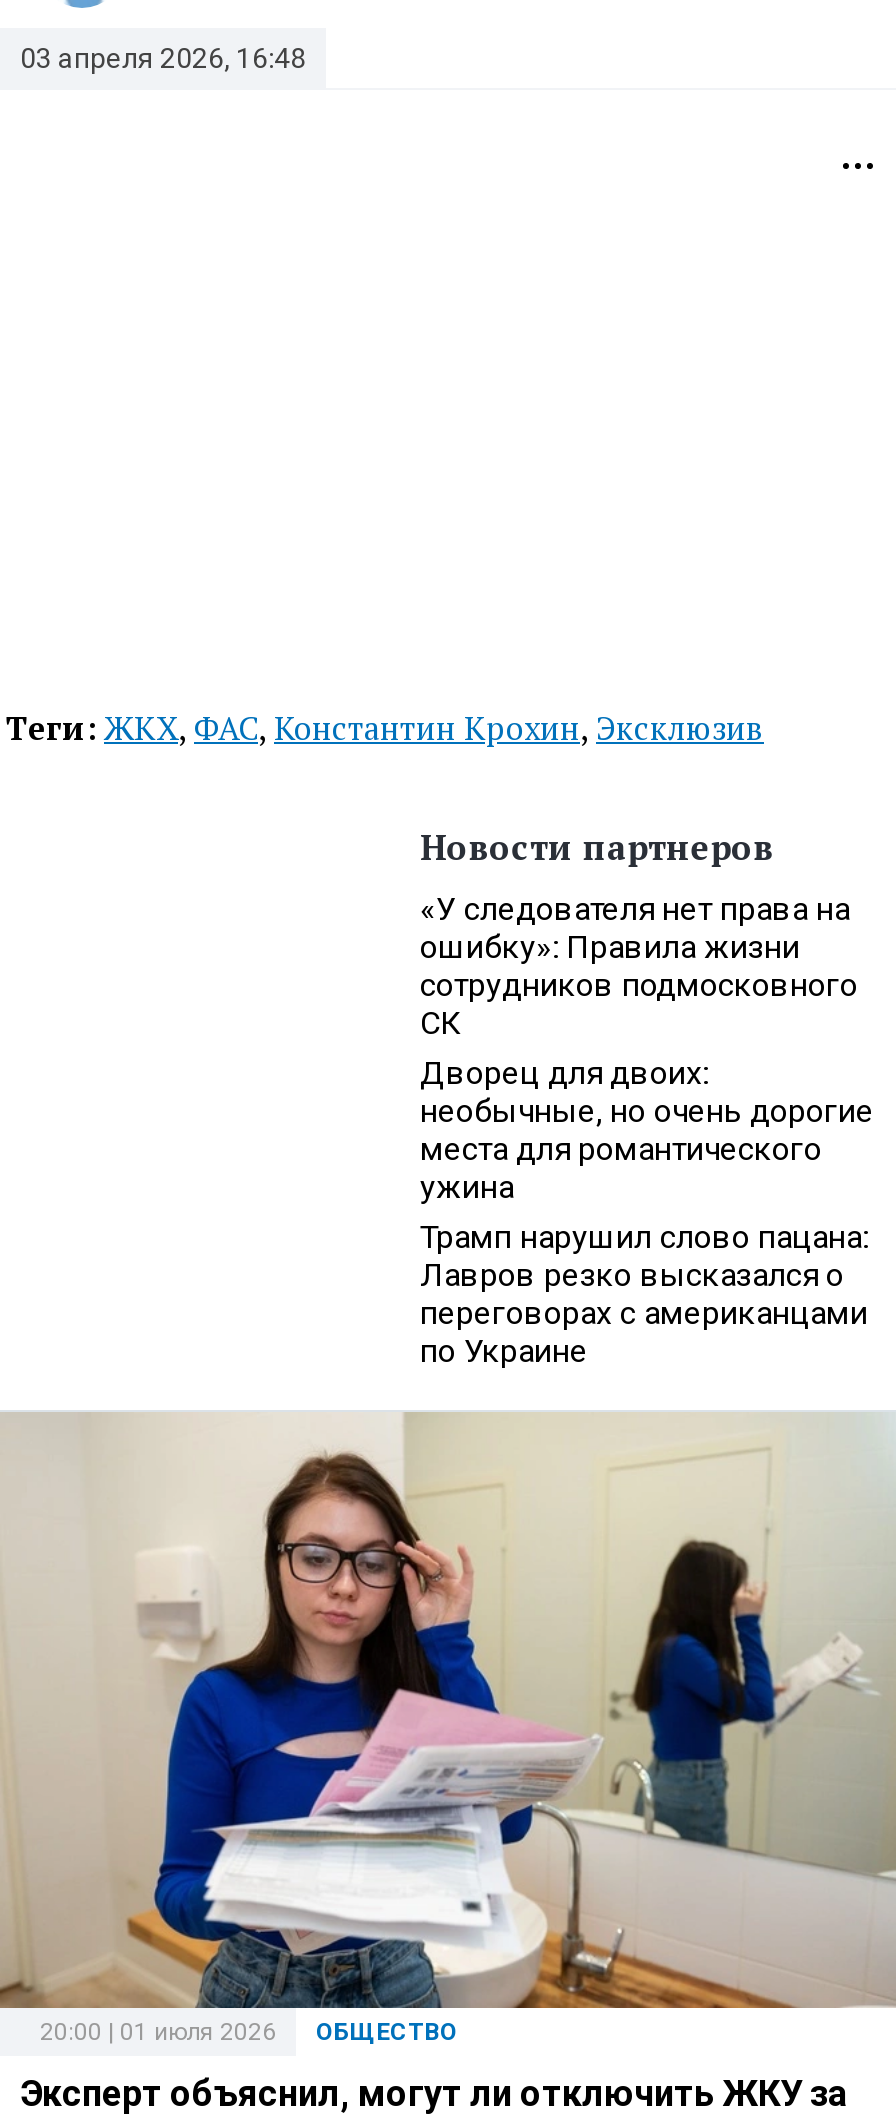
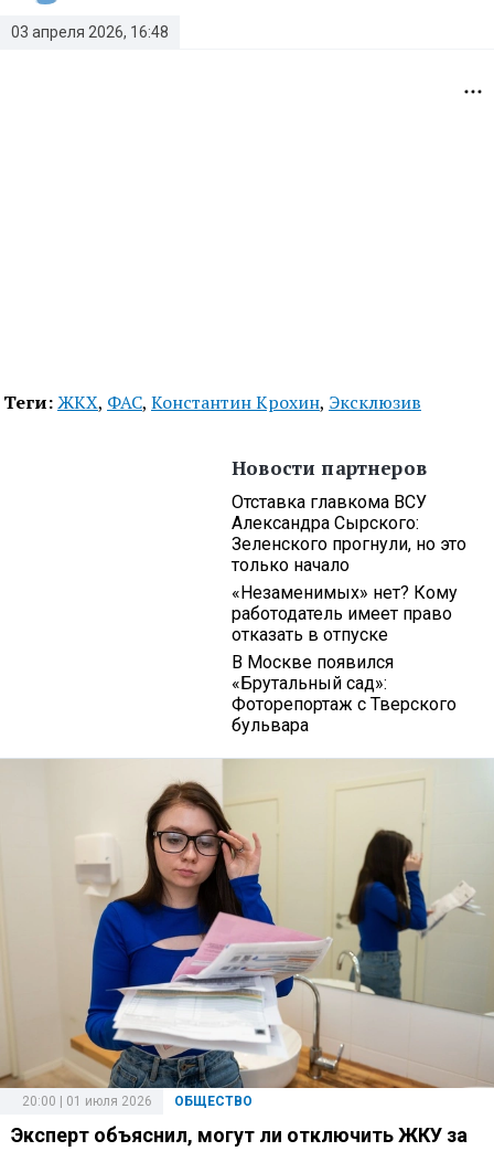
- «У следователя нет права на
- ошибку»: Правила жизни
- сотрудников подмосковного
- СК
- Дворец для двоих:
- необычные, но очень дорогие
- места для романтического
- ужина
- Трамп нарушил слово пацана:
- Лавров резко высказался о
- переговорах с американцами
- по Украине
+ Отставка главкома ВСУ
+ Александра Сырского:
+ Зеленского прогнули, но это
+ только начало
+ «Незаменимых» нет? Кому
+ работодатель имеет право
+ отказать в отпуске
+ В Москве появился
+ «Брутальный сад»:
+ Фоторепортаж с Тверского
+ бульвара
